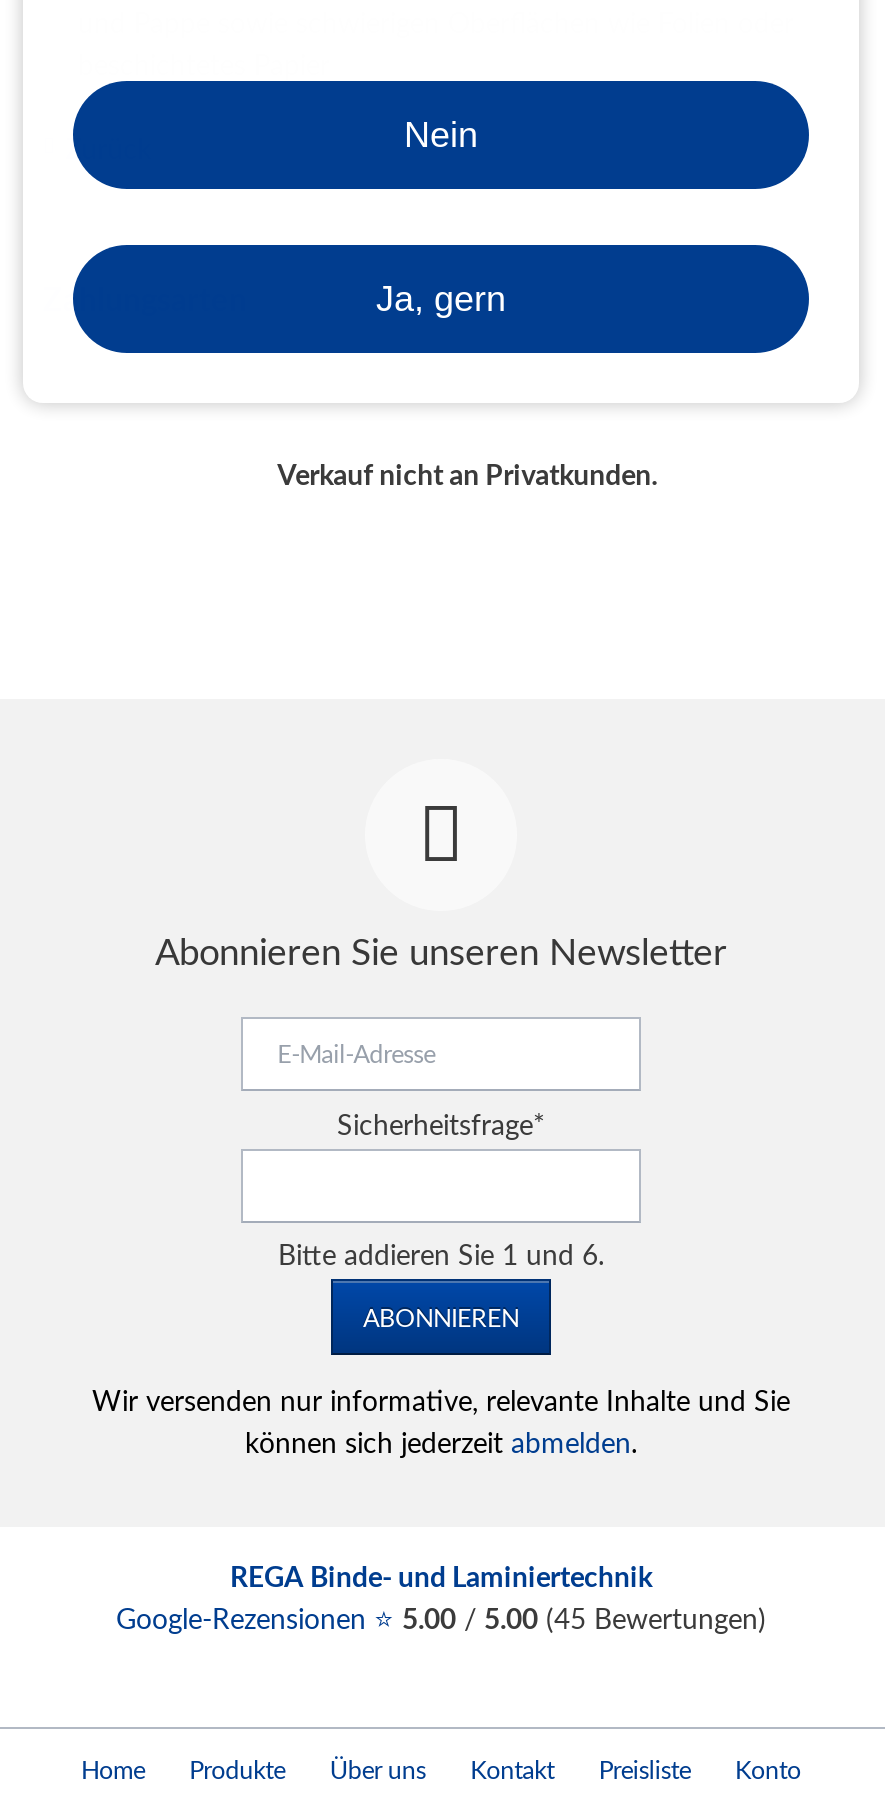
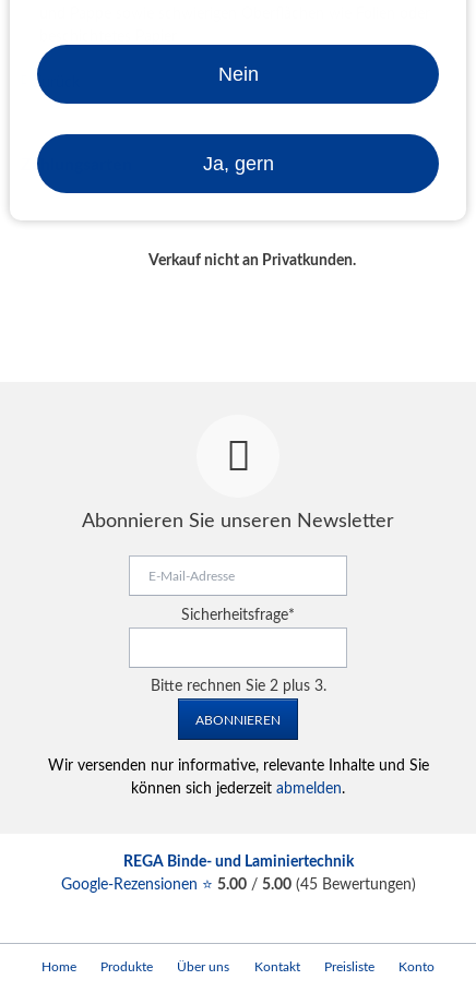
- Bitte addieren Sie 1 und 6.
+ Bitte rechnen Sie 2 plus 3.
